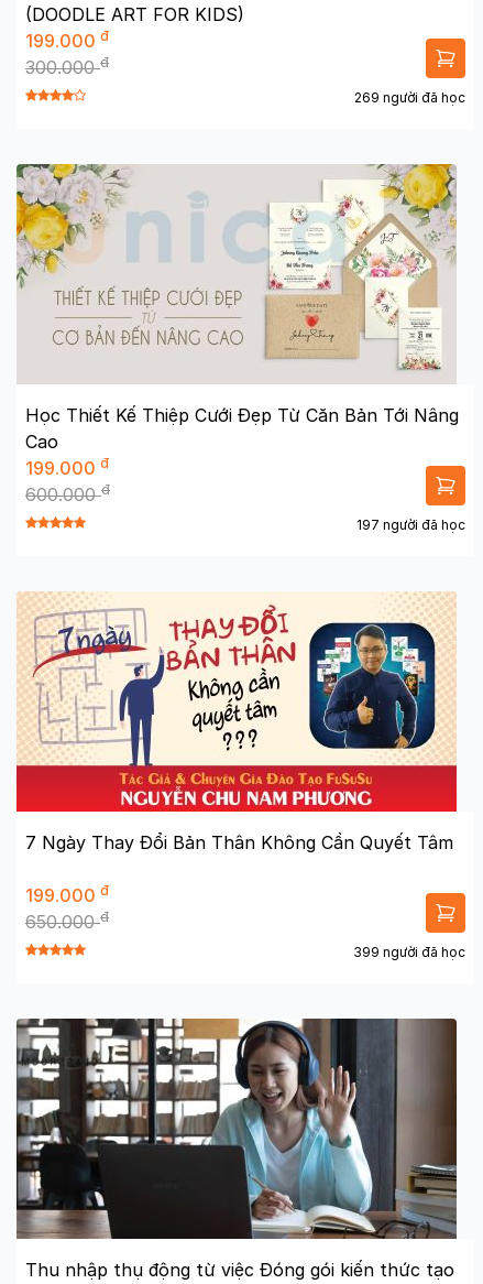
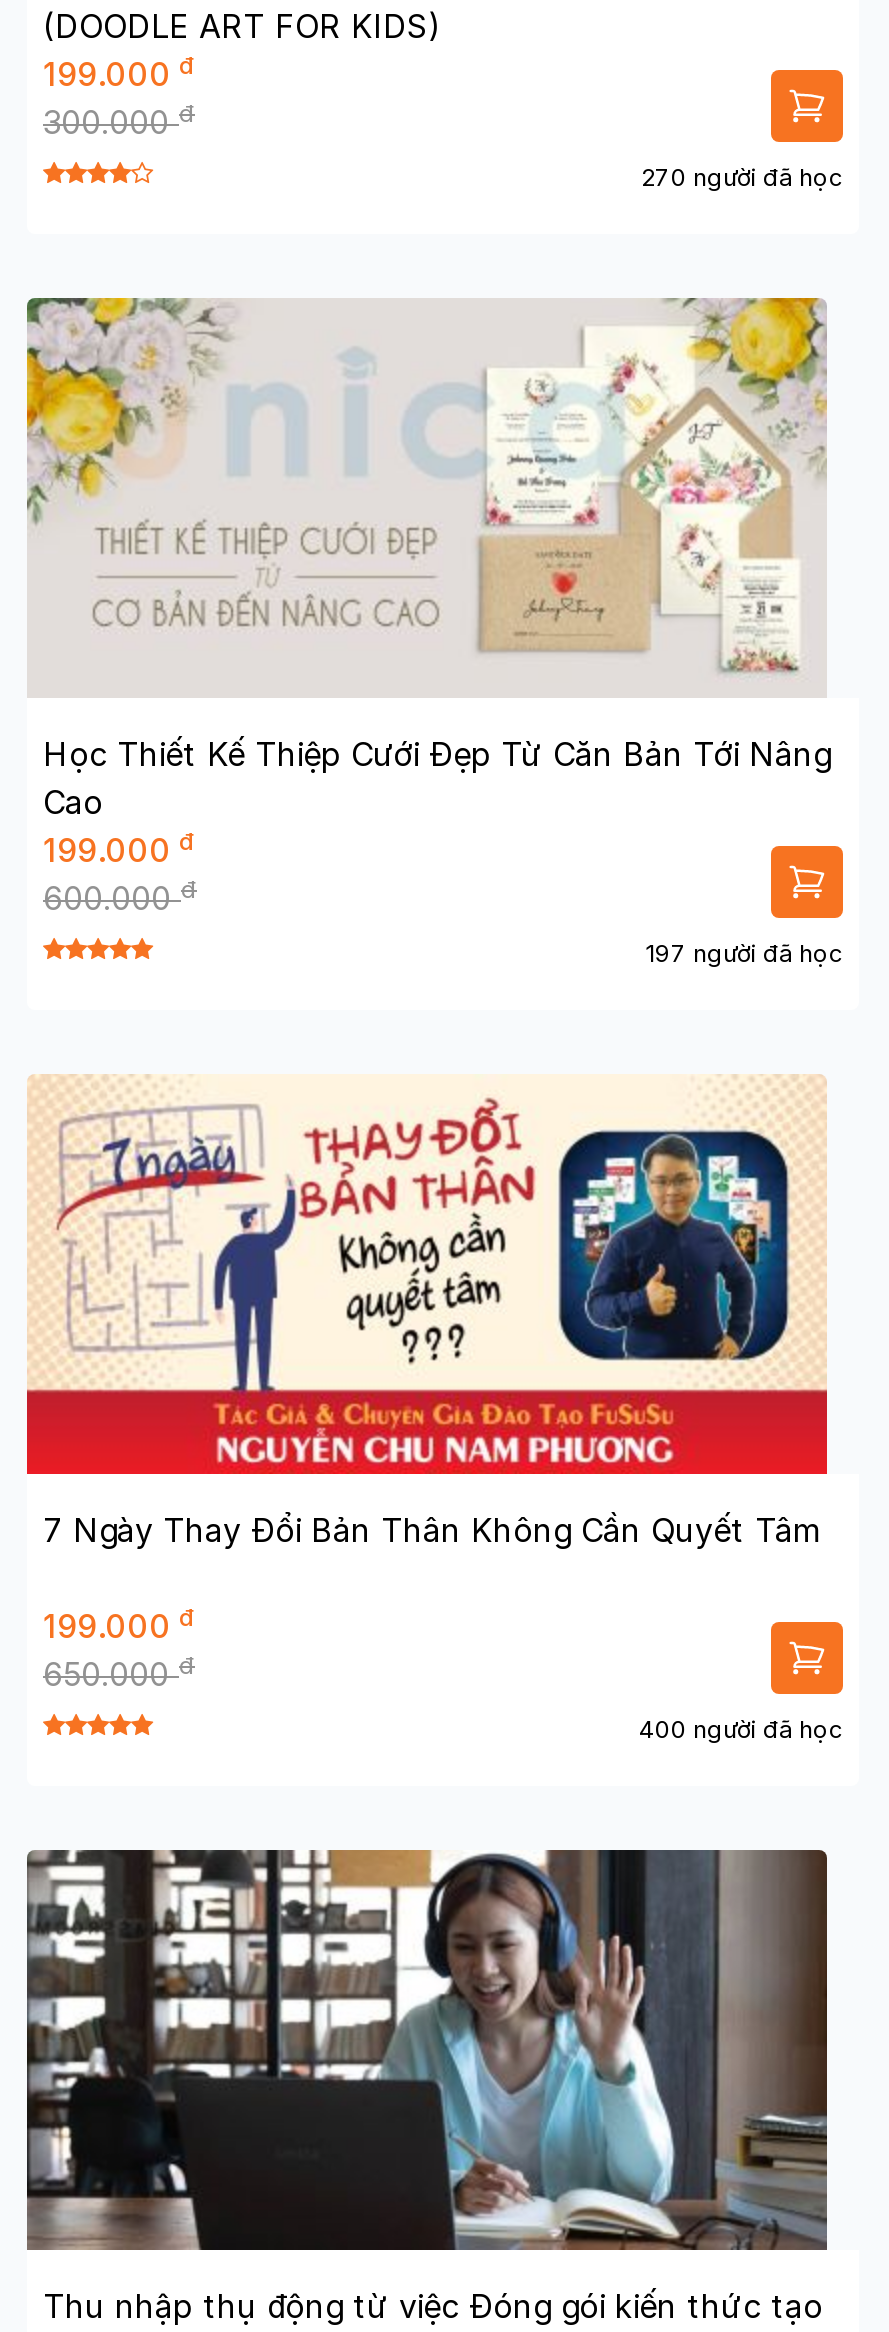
- 269 người đã học
+ 270 người đã học

- 399 người đã học
+ 400 người đã học
